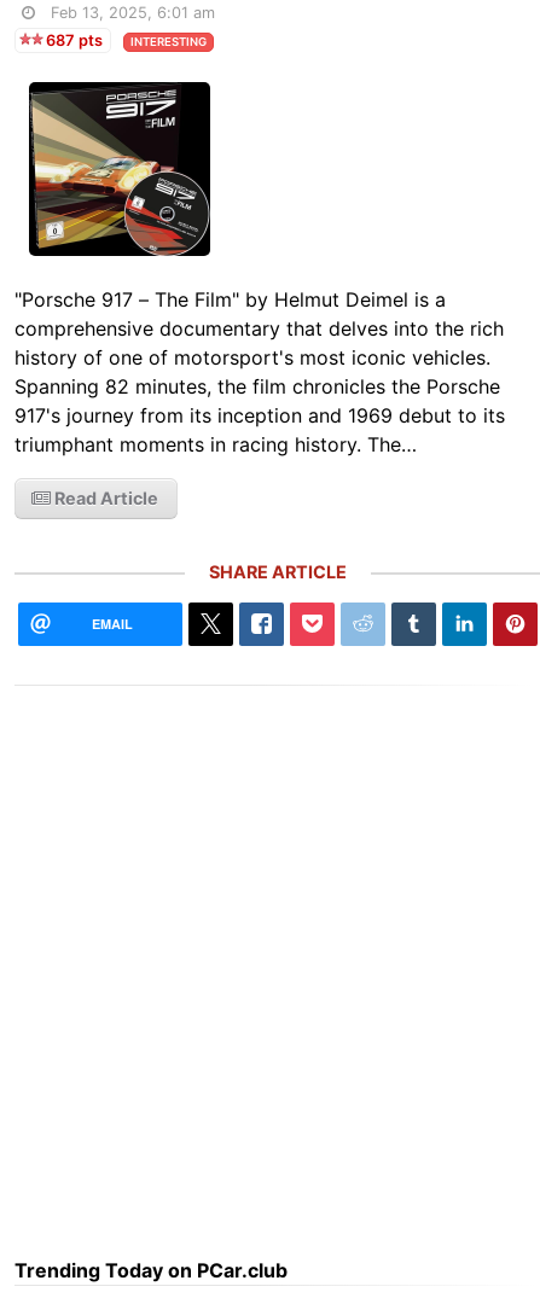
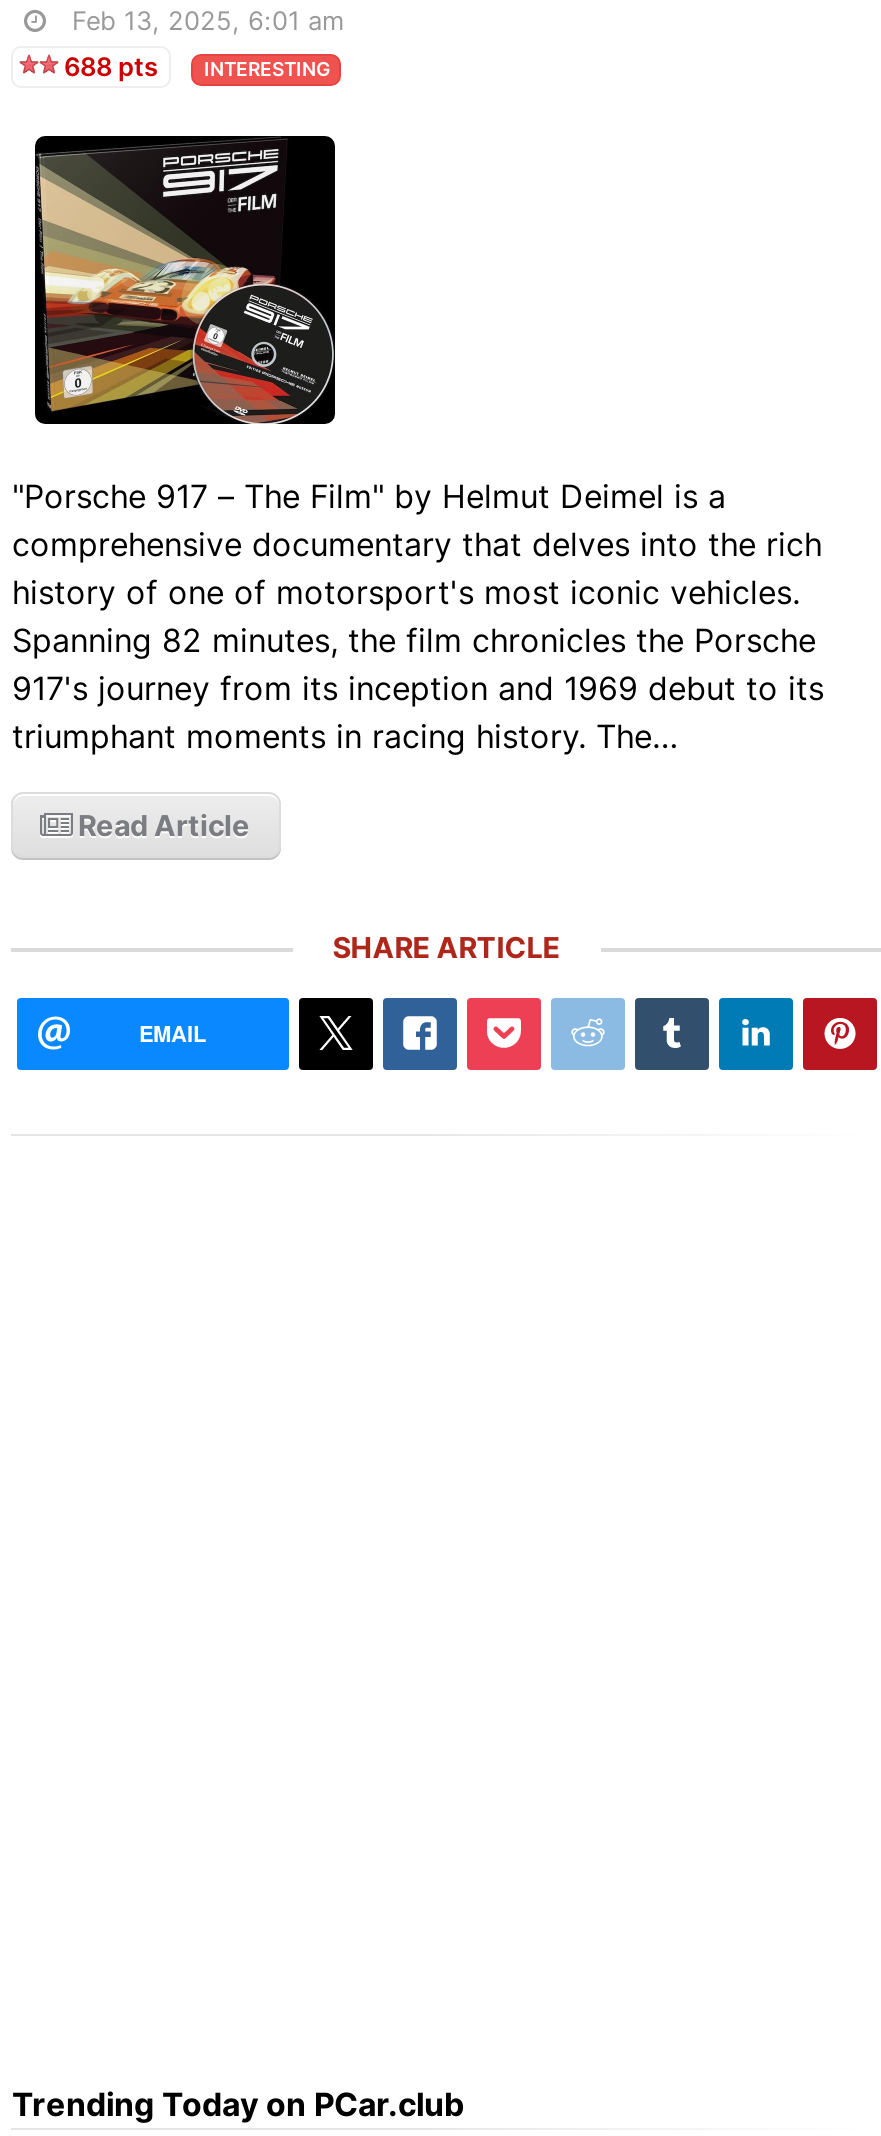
- 687 pts
+ 688 pts
